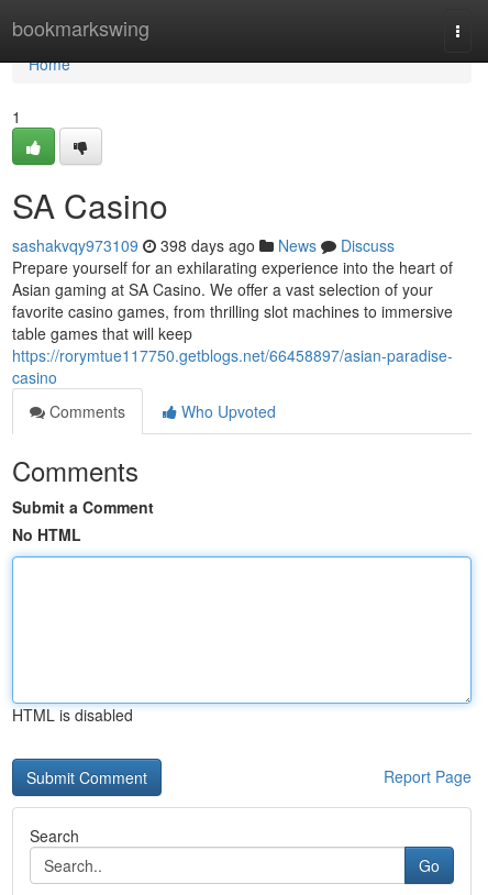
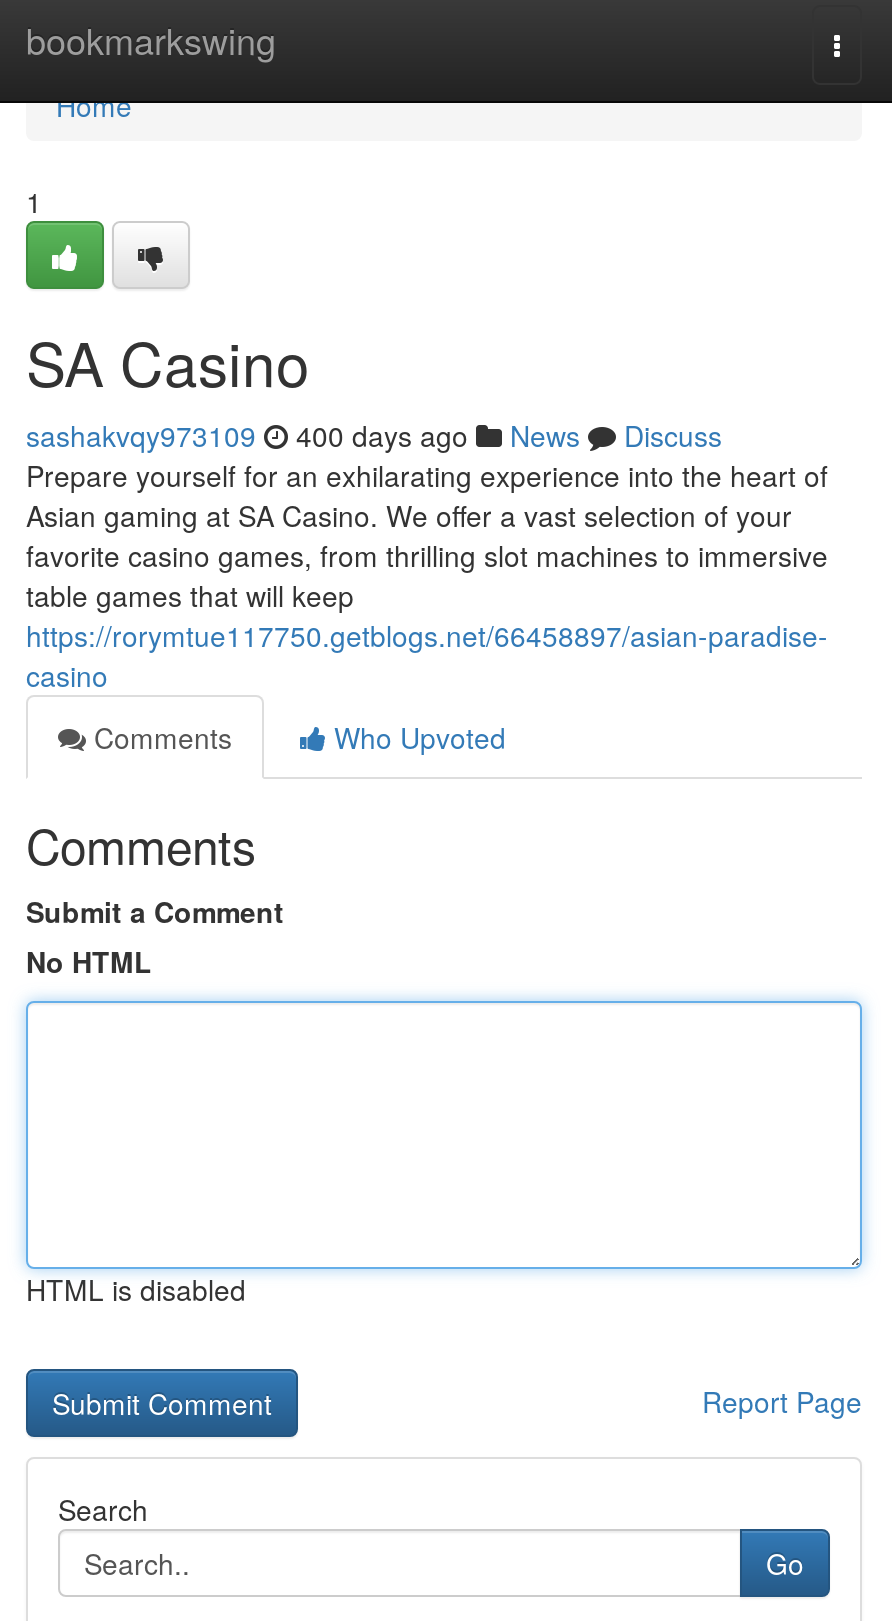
- sashakvqy973109 398 days ago News Discuss
+ sashakvqy973109 400 days ago News Discuss
